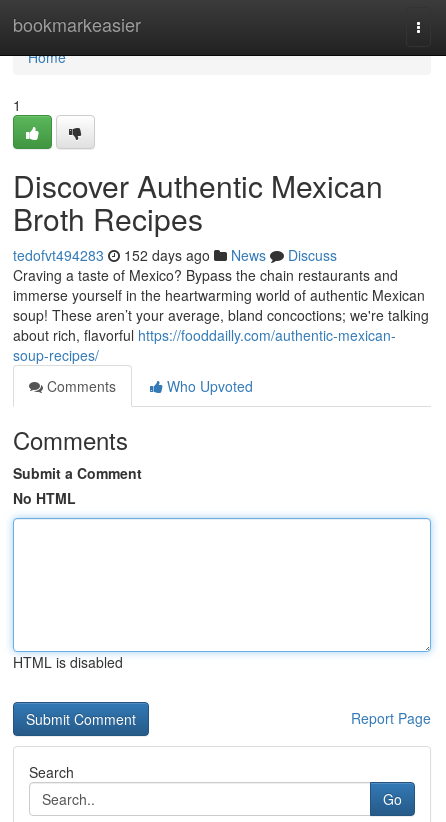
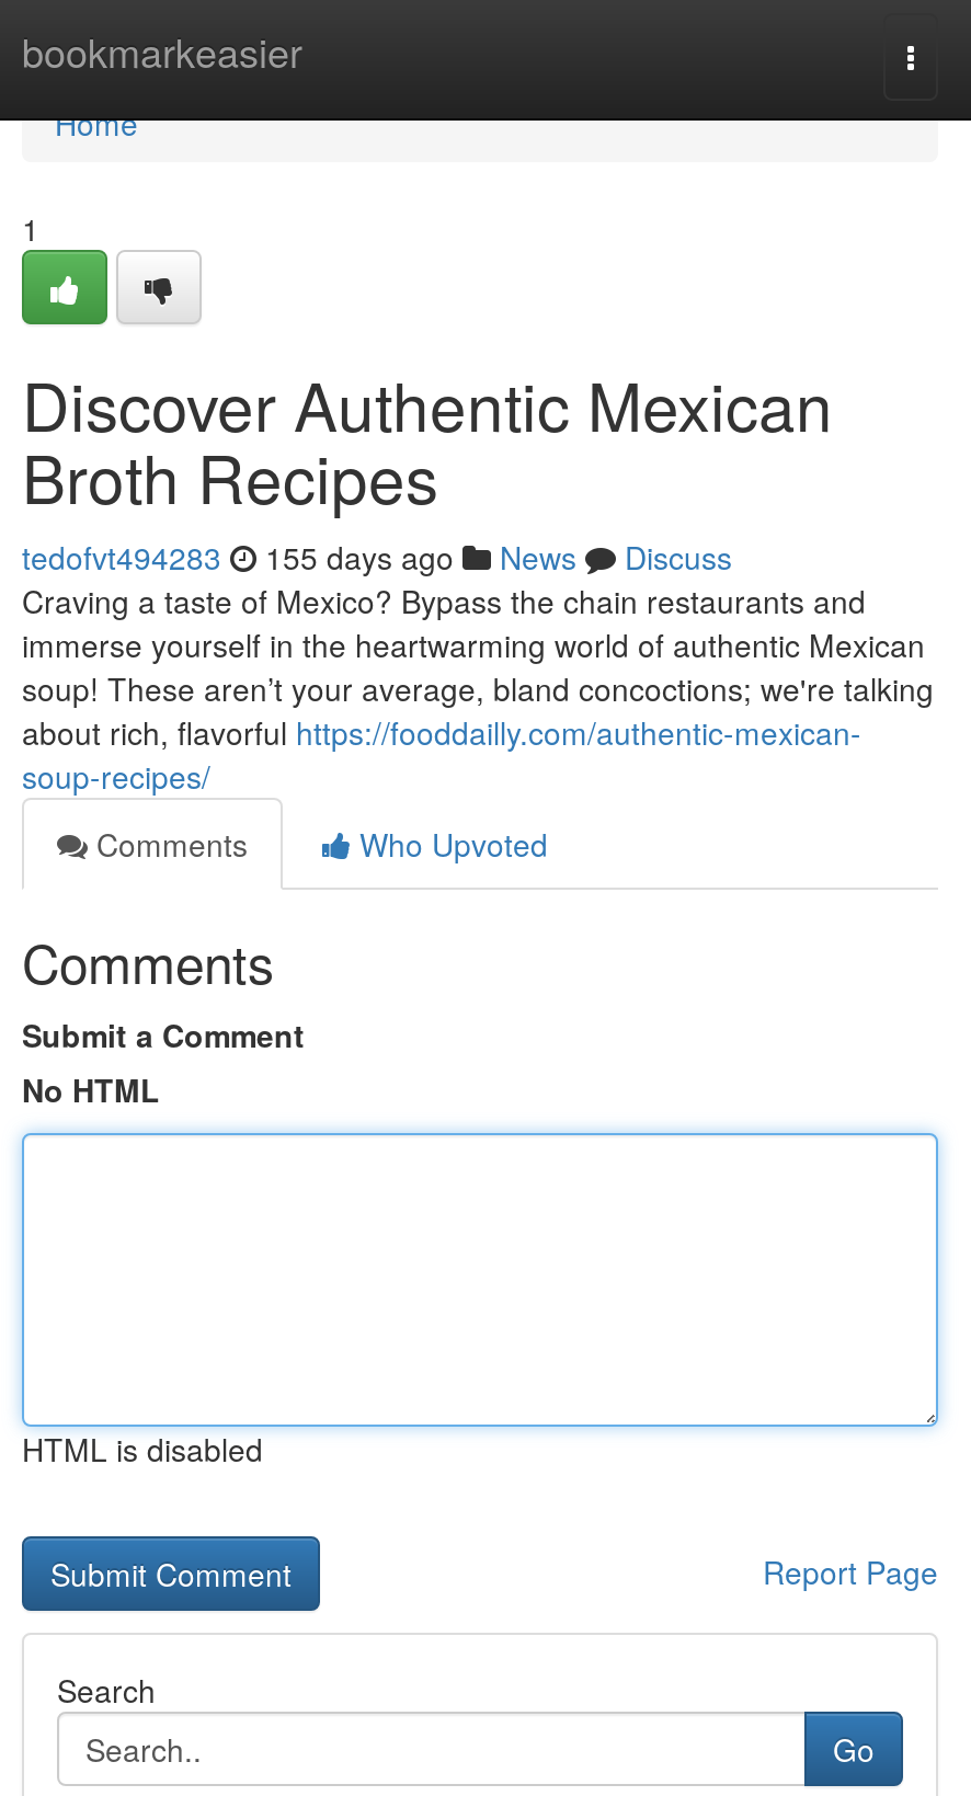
- tedofvt494283 152 days ago News Discuss
+ tedofvt494283 155 days ago News Discuss
